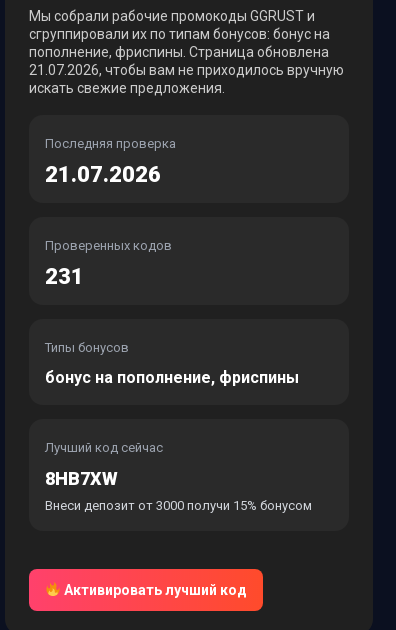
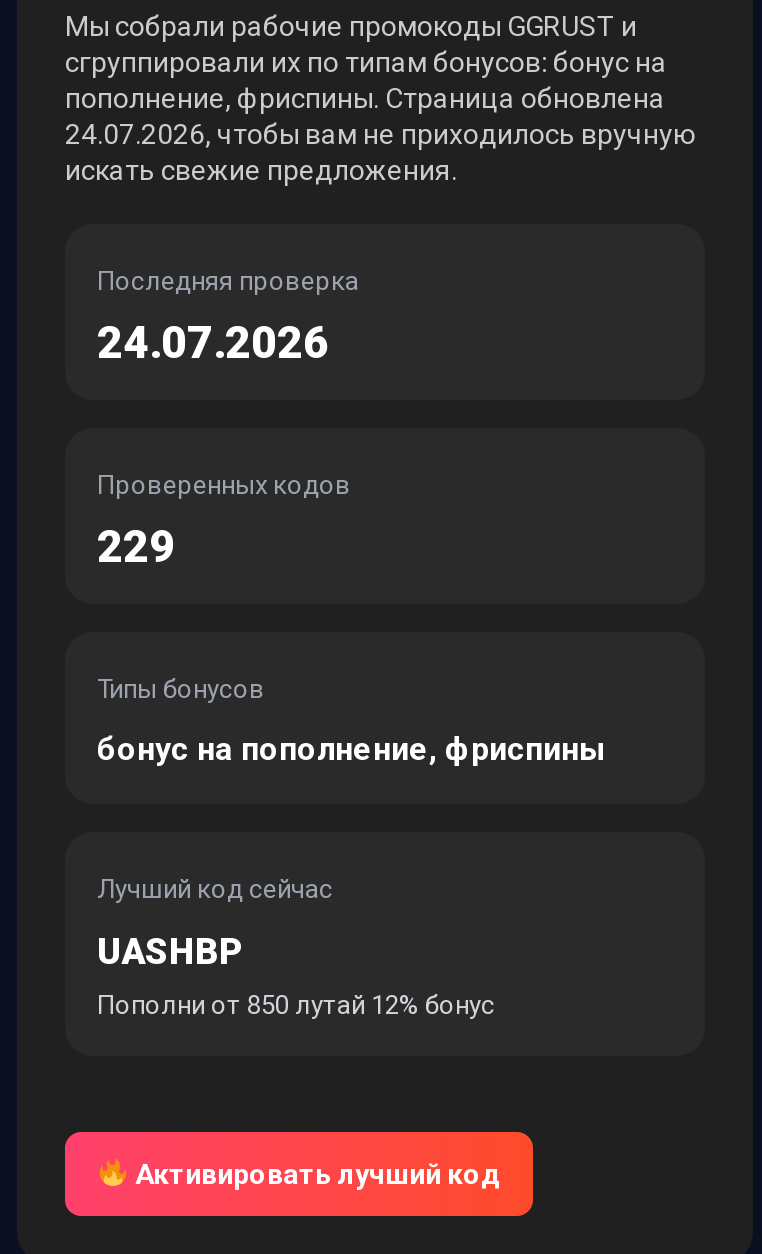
- 21.07.2026, чтобы вам не приходилось вручную
+ 24.07.2026, чтобы вам не приходилось вручную

- 21.07.2026
+ 24.07.2026

- 231
+ 229

- 8HB7XW
- Внеси депозит от 3000 получи 15% бонусом
+ UASHBP
+ Пополни от 850 лутай 12% бонус
